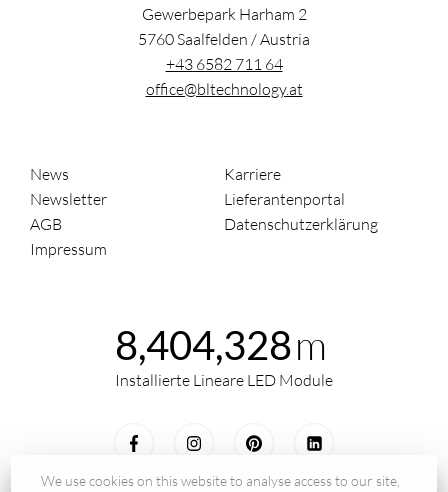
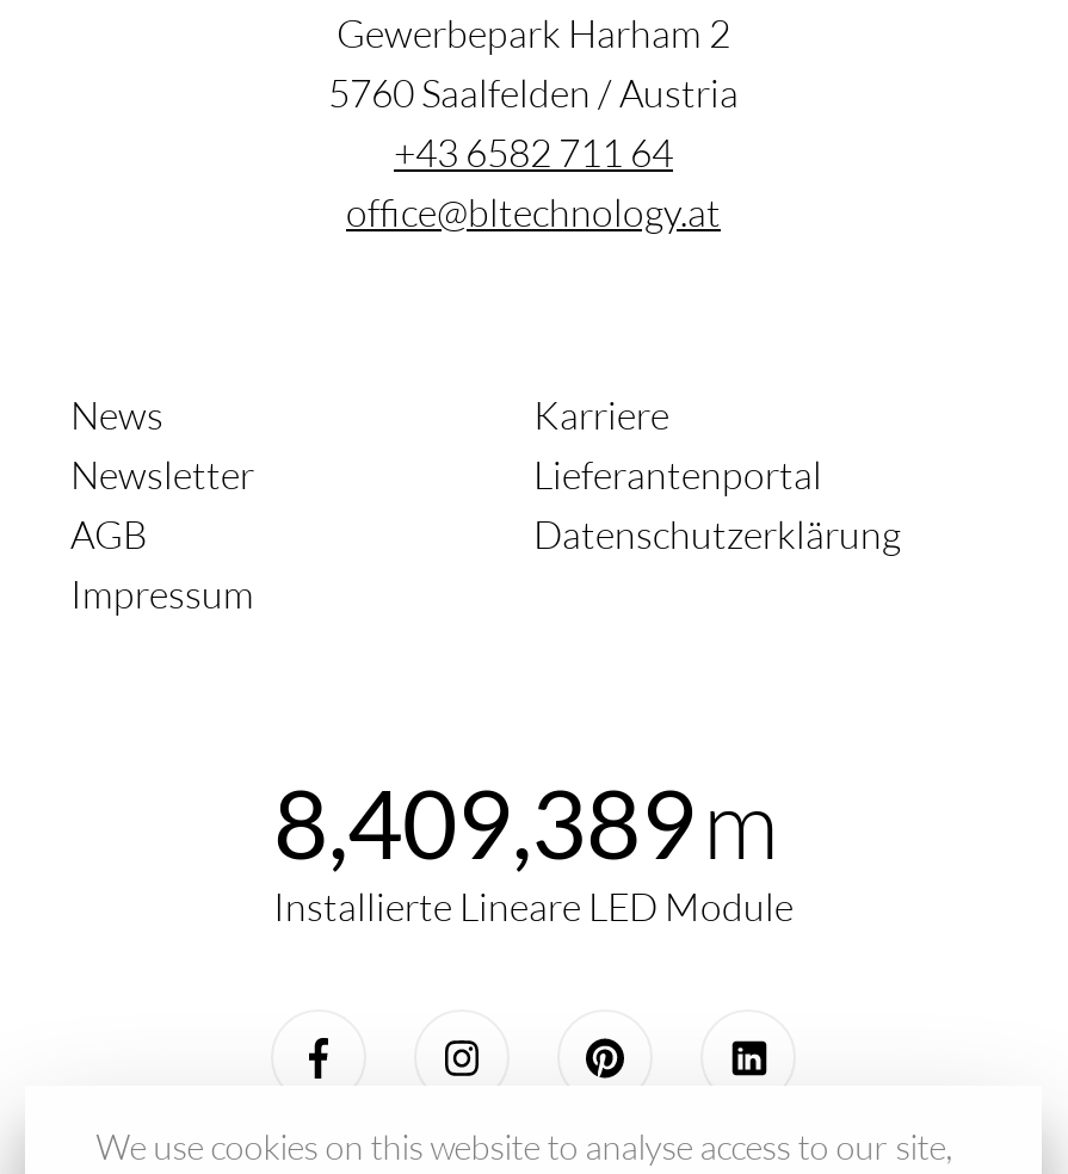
- 8,404,328 m
+ 8,409,389 m
